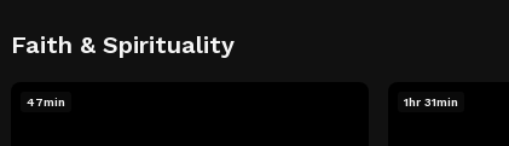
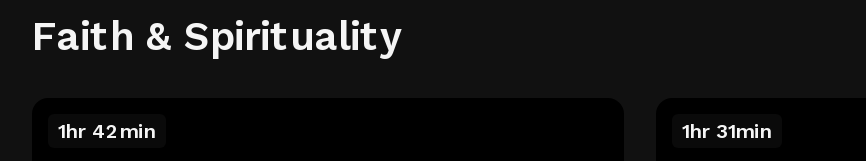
- 47min
+ 1hr 42min
